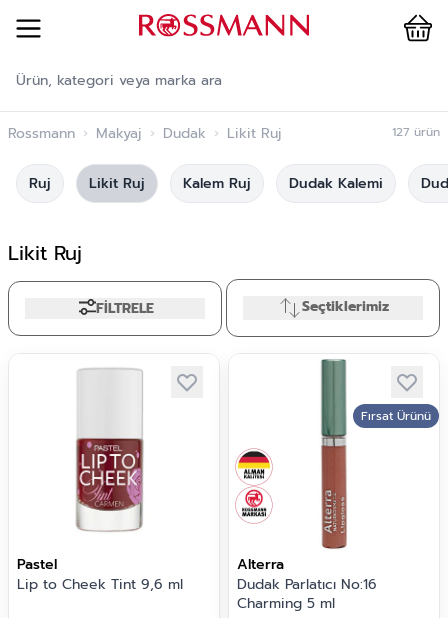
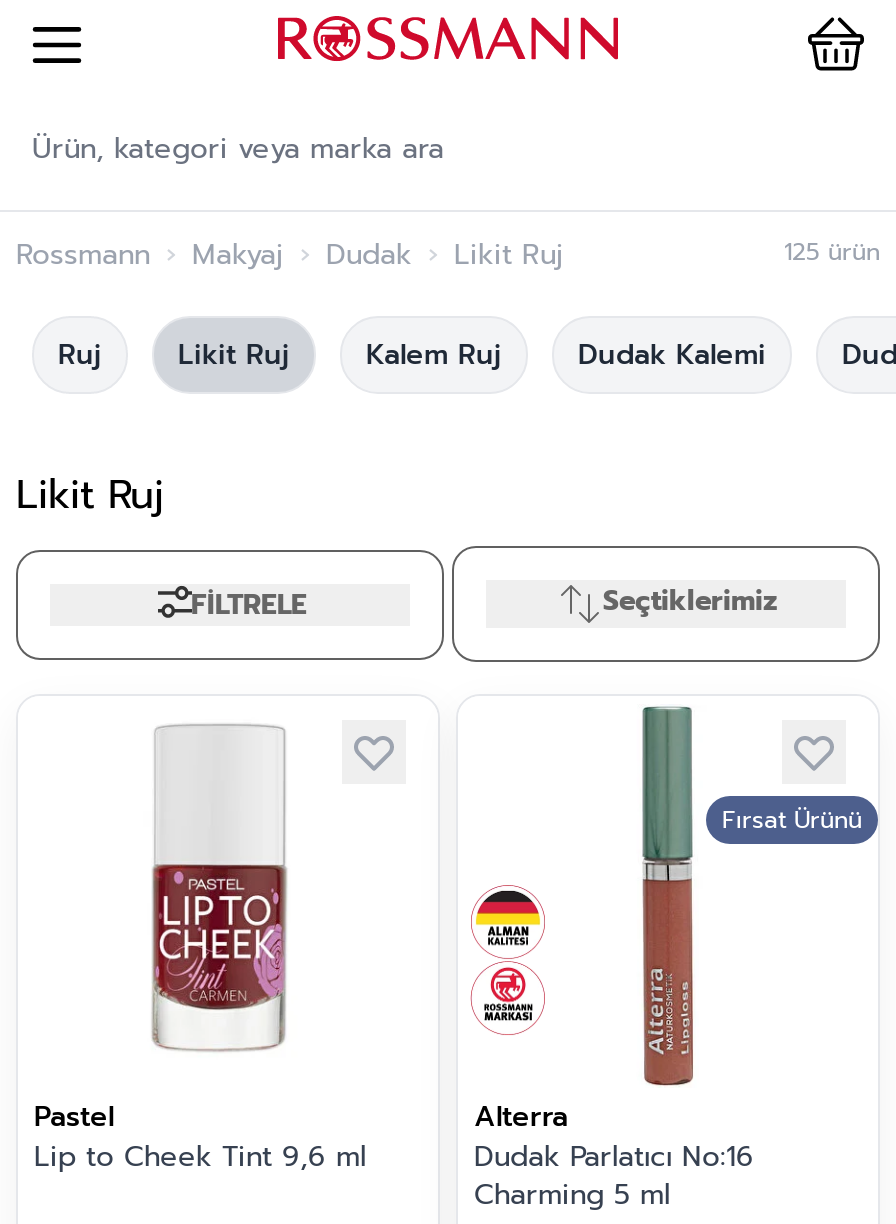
- 127 ürün
+ 125 ürün
